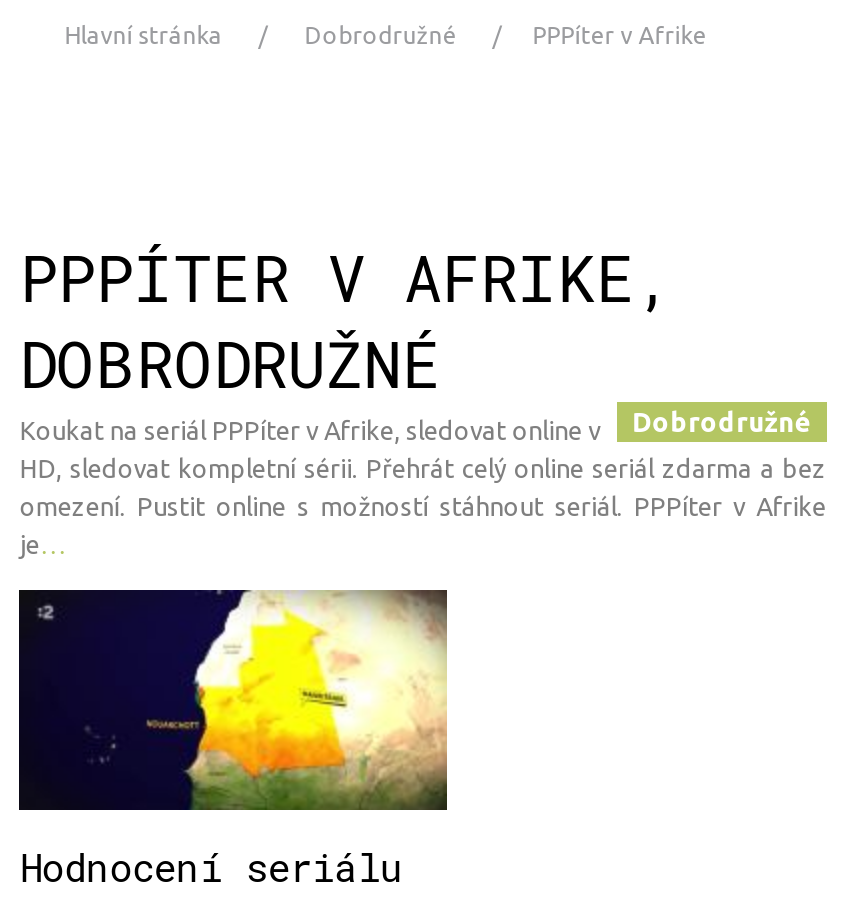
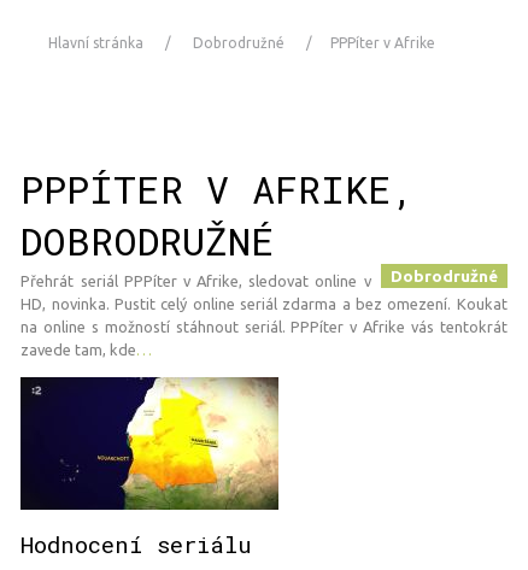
- Koukat na seriál PPPíter v Afrike, sledovat online v
- HD, sledovat kompletní sérii. Přehrát celý online seriál zdarma a bez
- omezení. Pustit online s možností stáhnout seriál. PPPíter v Afrike
- je …
+ Přehrát seriál PPPíter v Afrike, sledovat online v
+ HD, novinka. Pustit celý online seriál zdarma a bez omezení. Koukat
+ na online s možností stáhnout seriál. PPPíter v Afrike vás tentokrát
+ zavede tam, kde …
